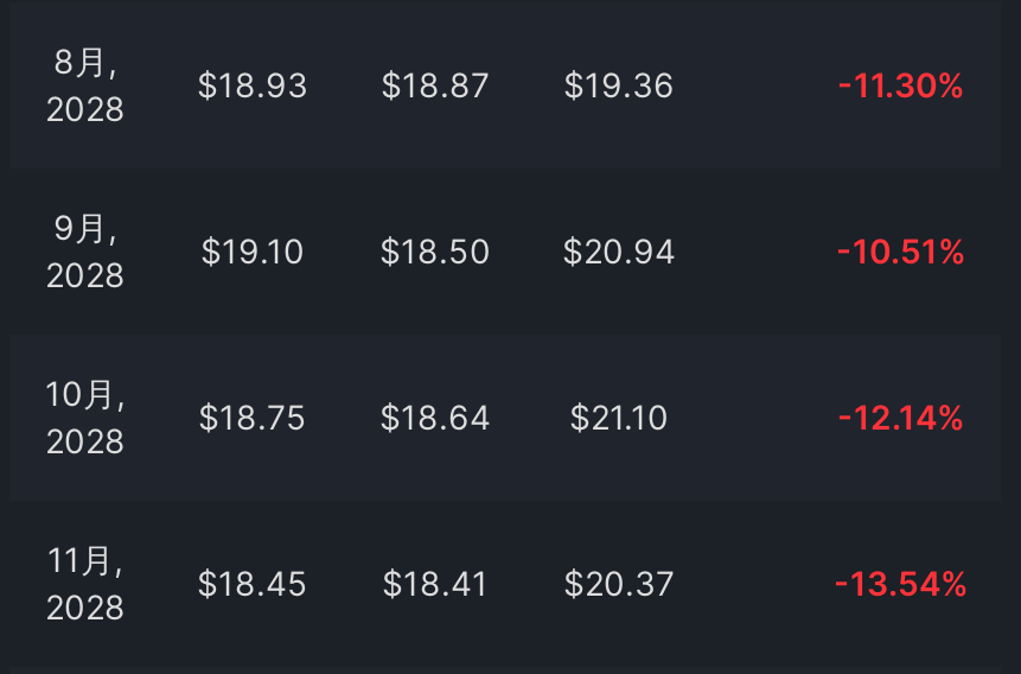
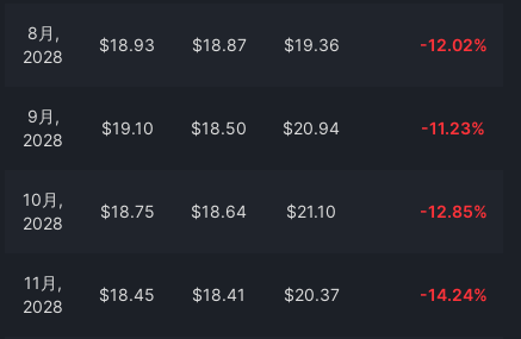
- -11.30%
+ -12.02%

- -10.51%
+ -11.23%

- -12.14%
+ -12.85%

- -13.54%
+ -14.24%
